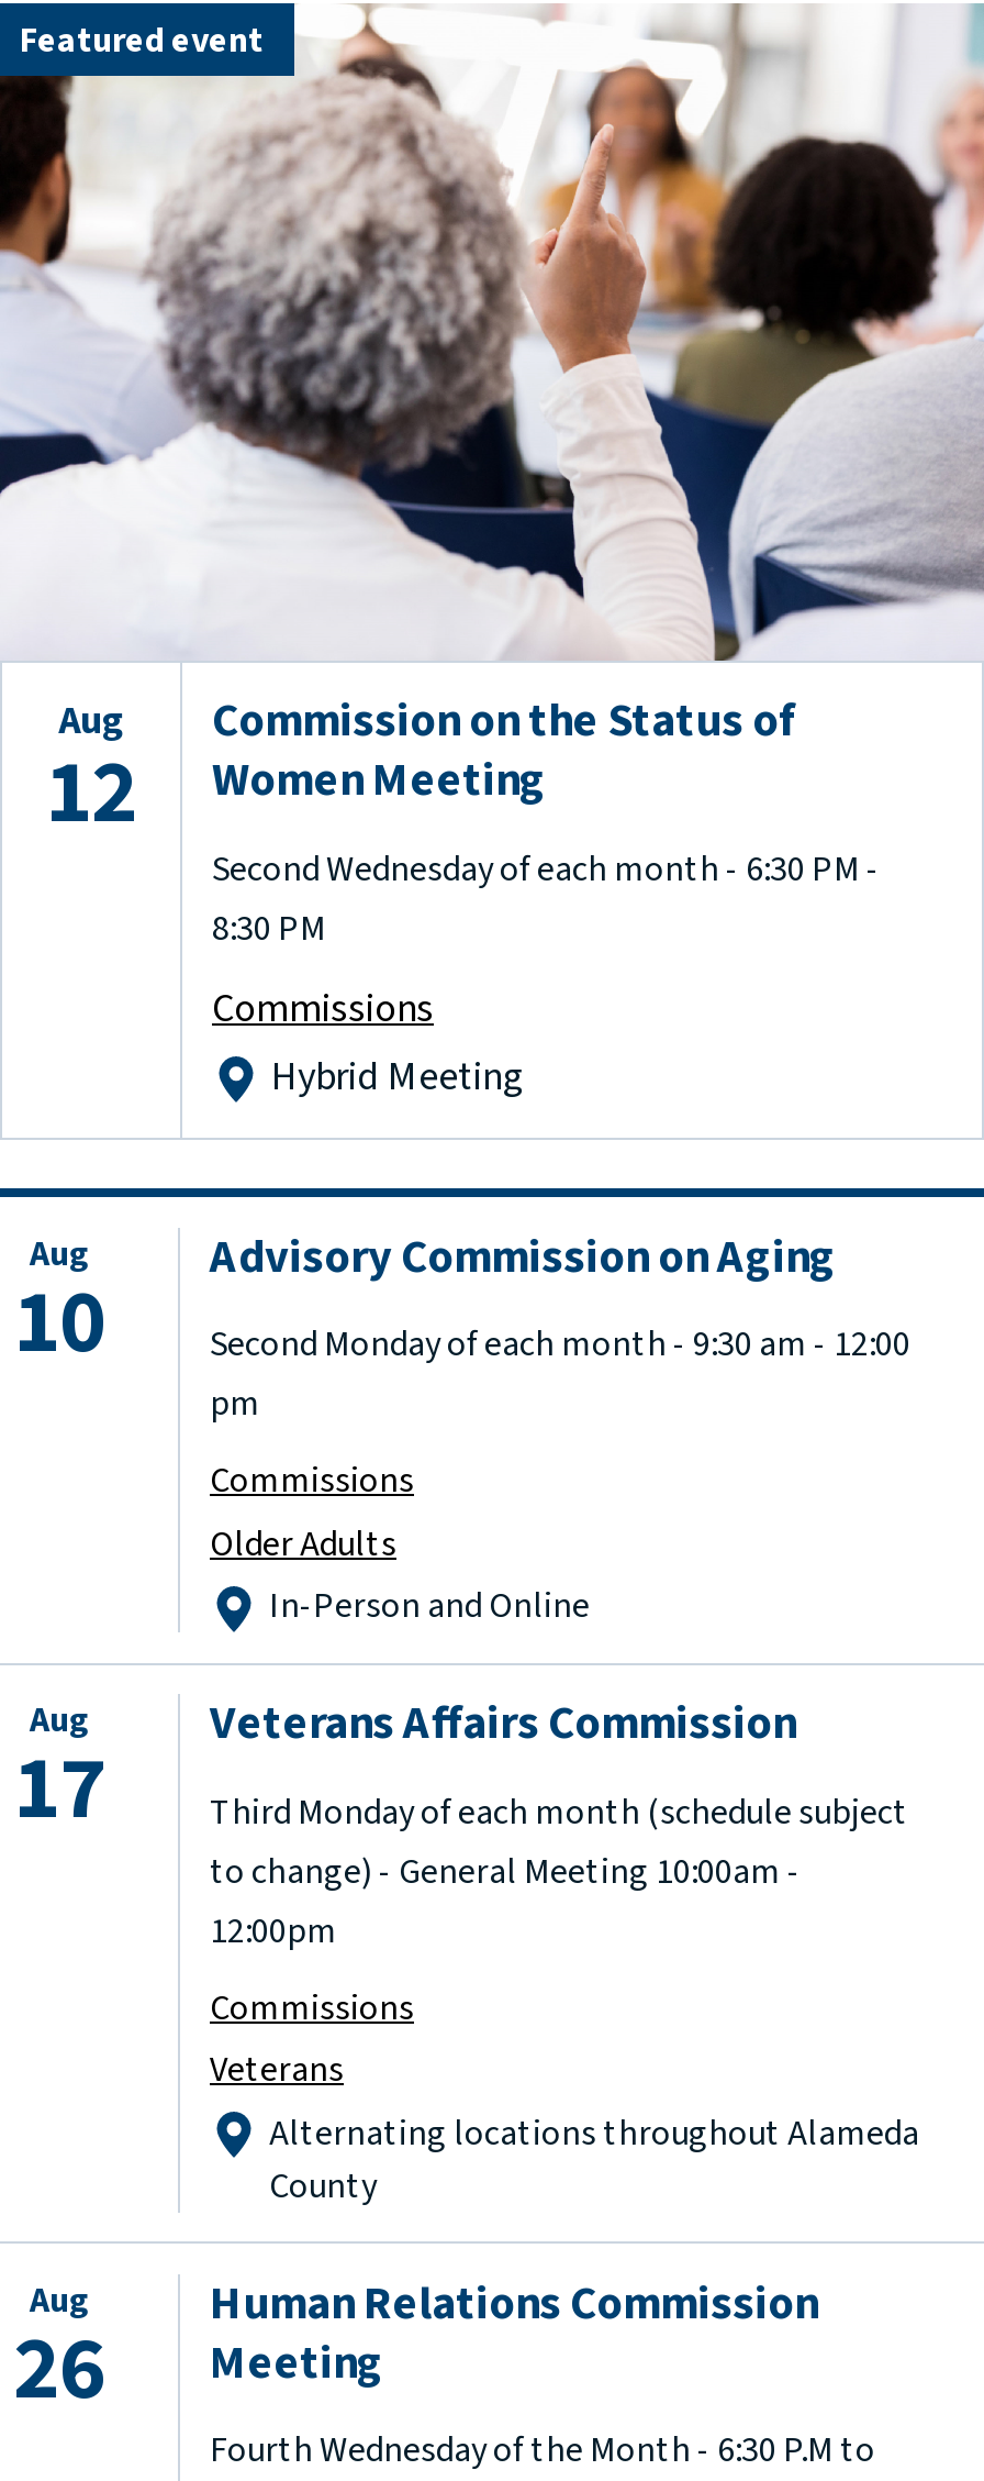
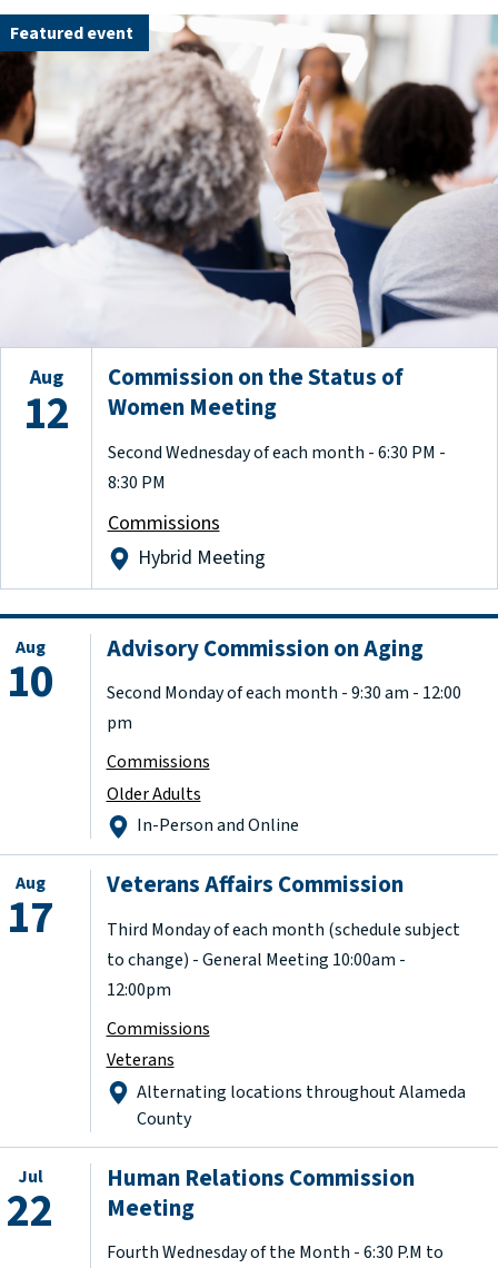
- Aug
- 26
+ Jul
+ 22
